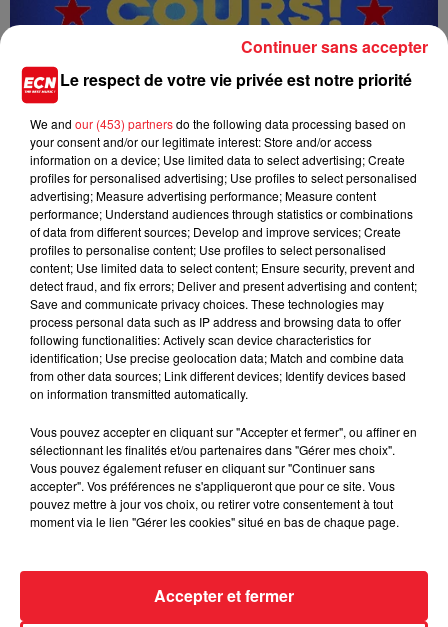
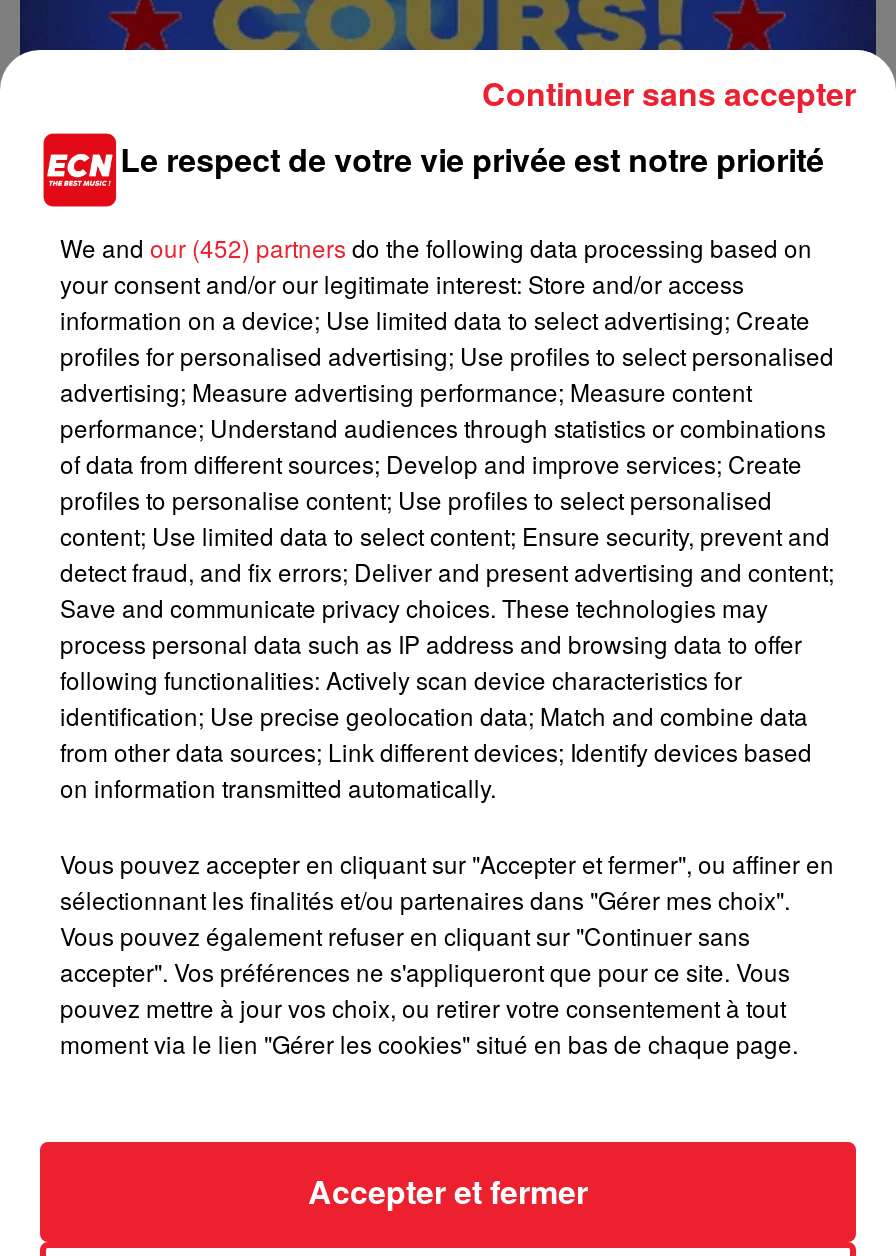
- We and our (453) partners do the following data processing based on
+ We and our (452) partners do the following data processing based on
